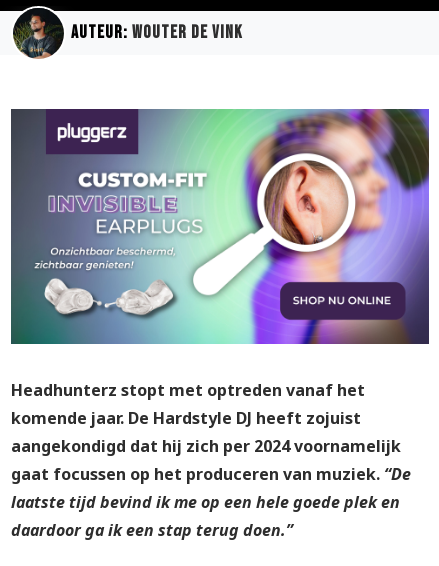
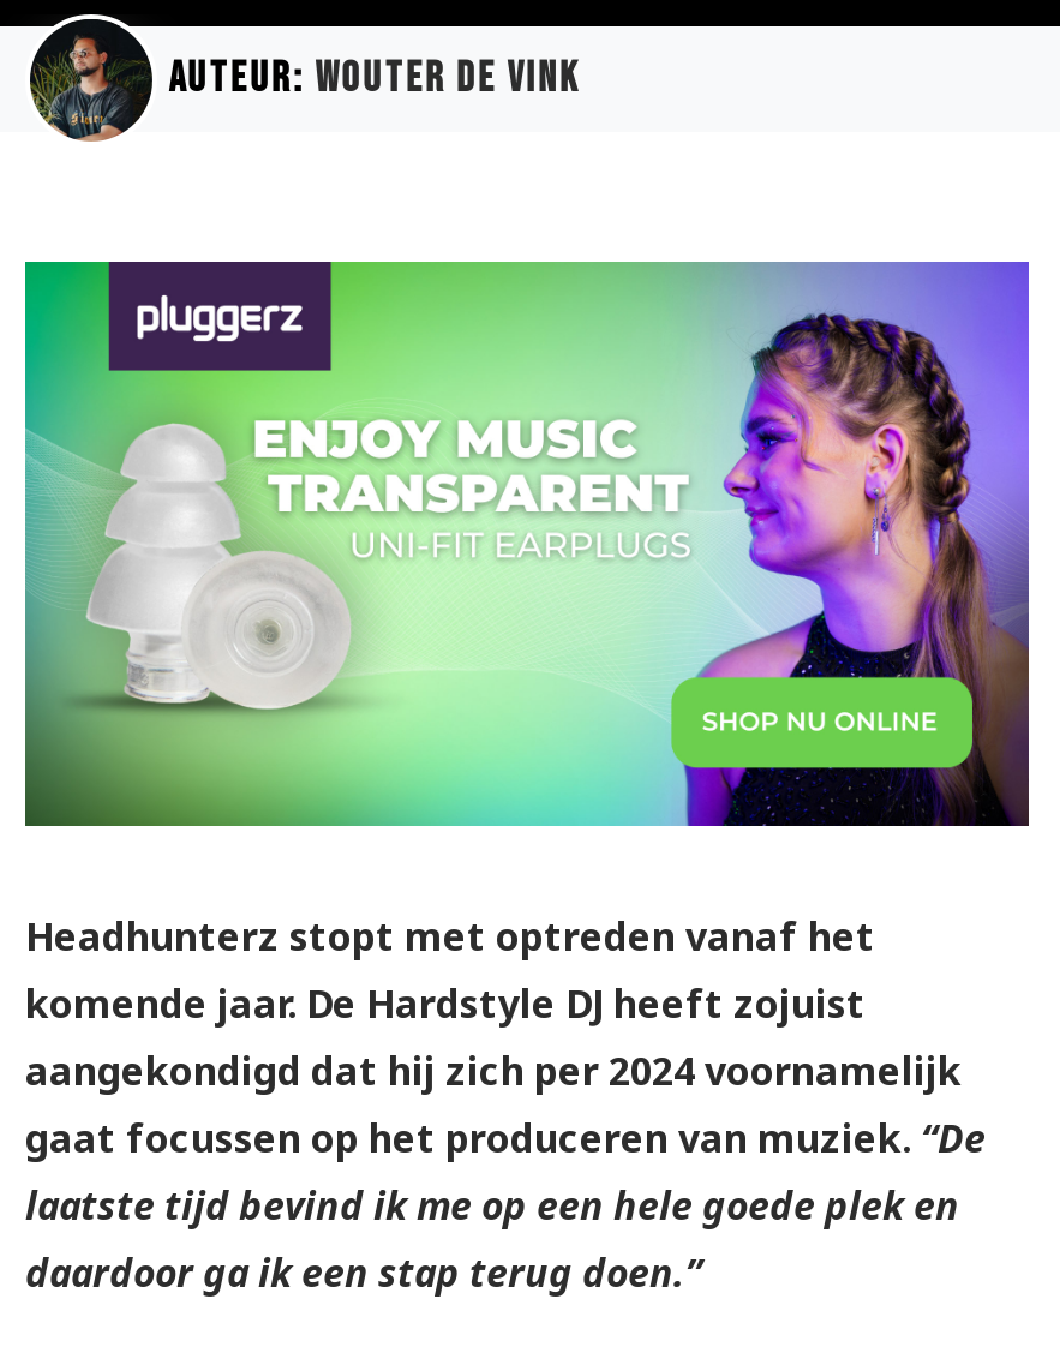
- [image]
+ [image]
